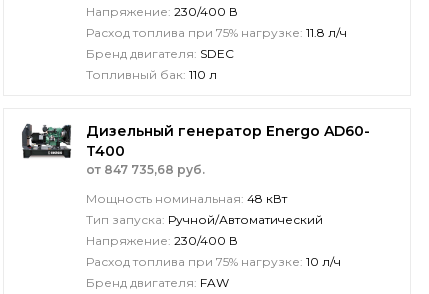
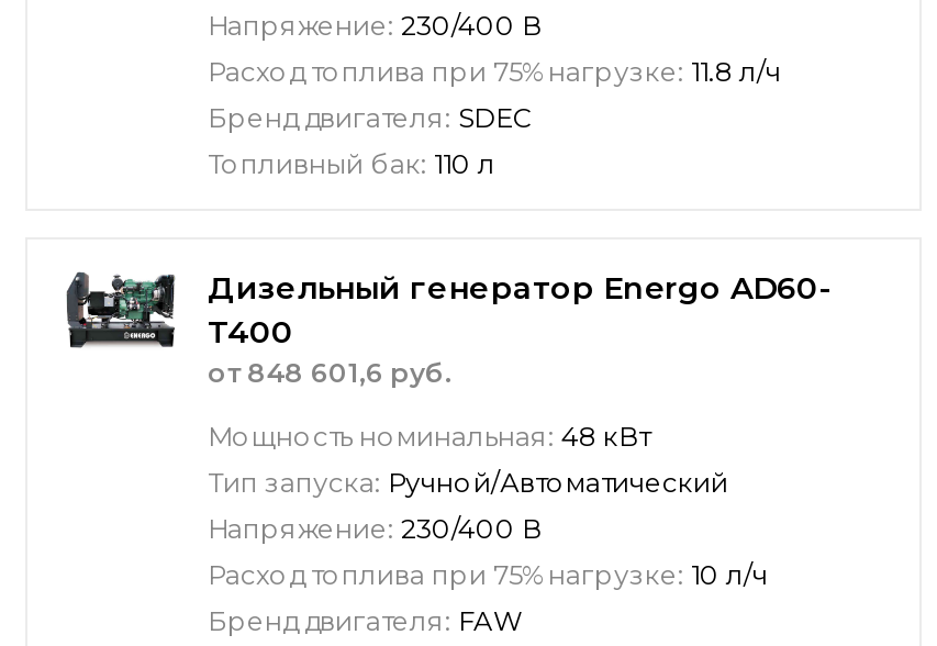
- от 847 735,68 руб.
+ от 848 601,6 руб.
